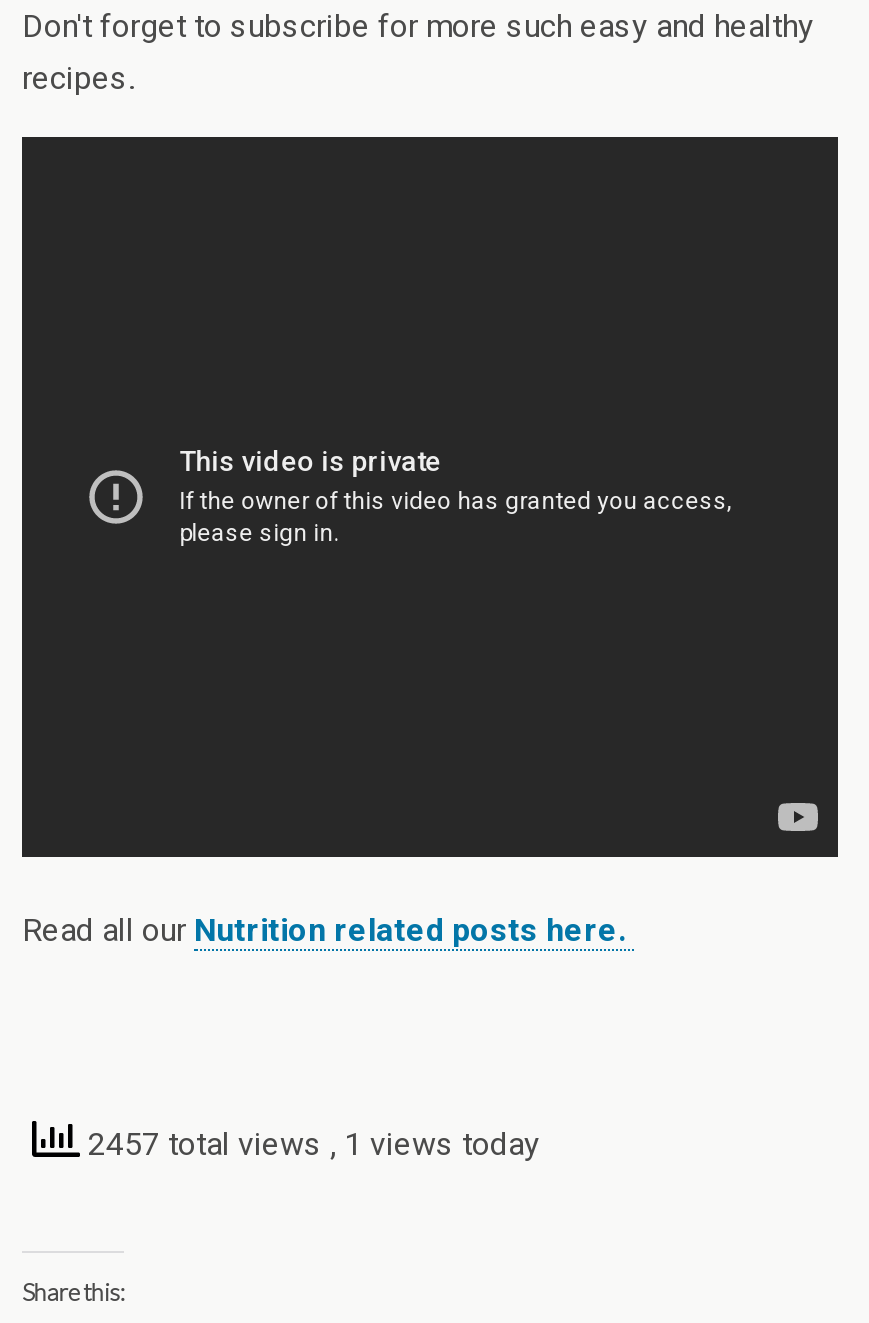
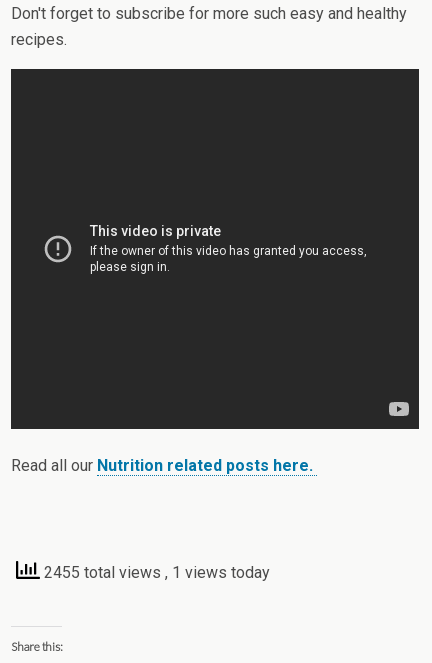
- 2457 total views, 1 views today
+ 2455 total views, 1 views today
